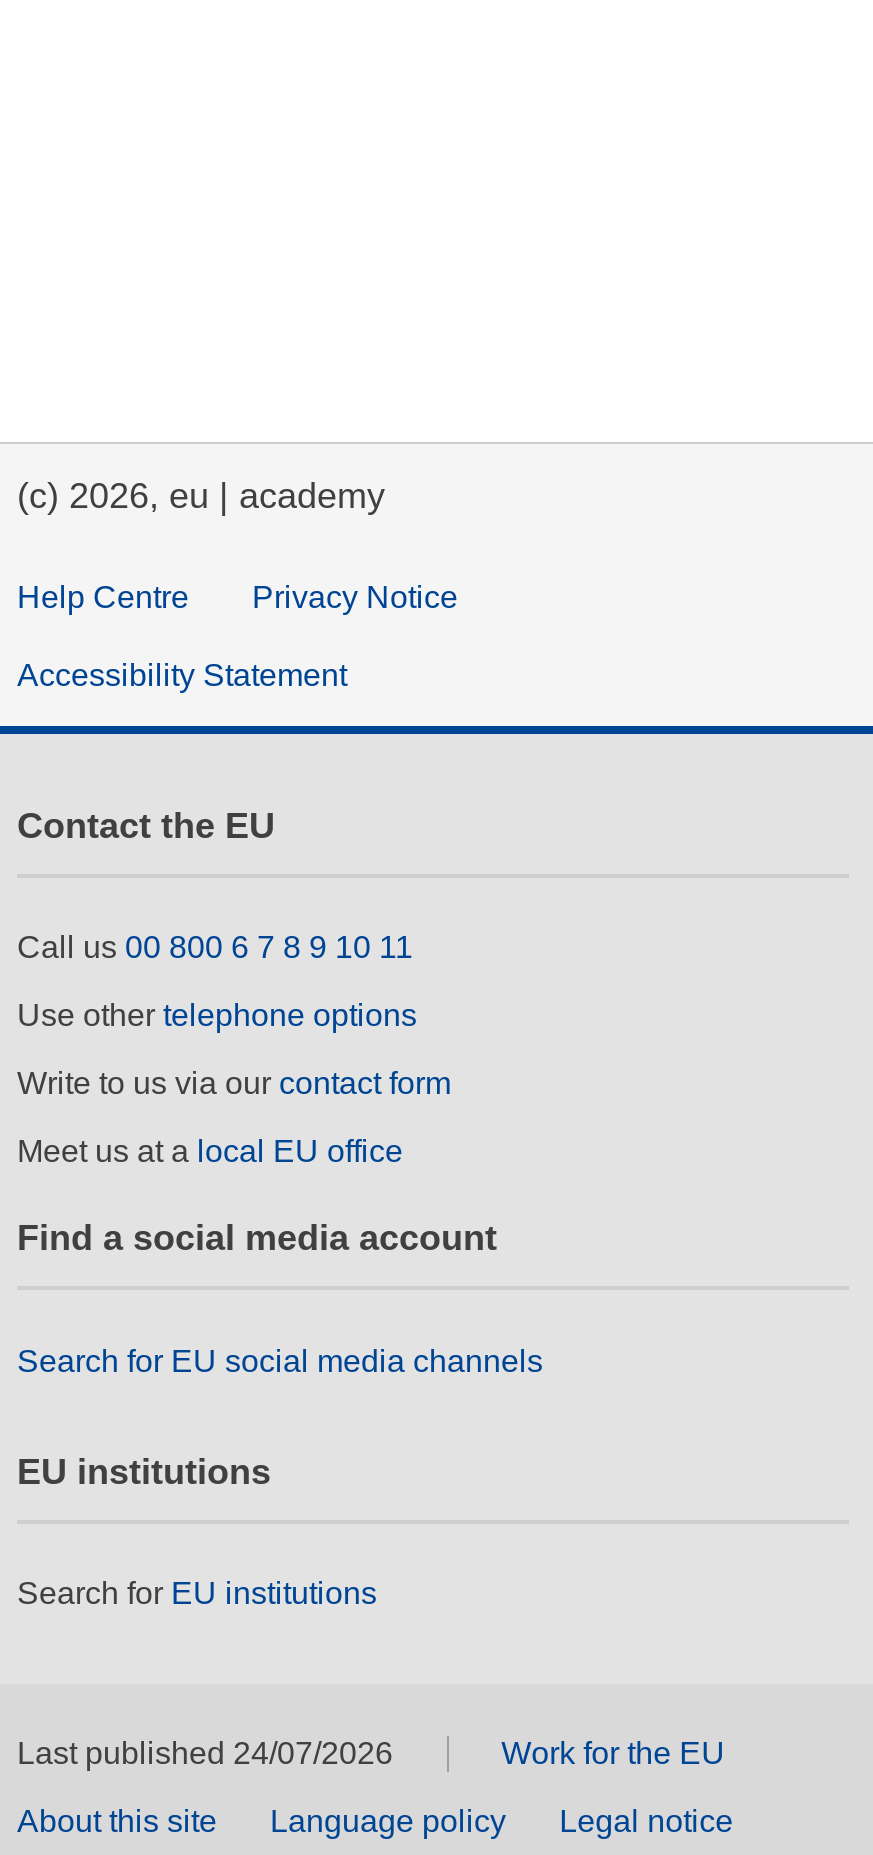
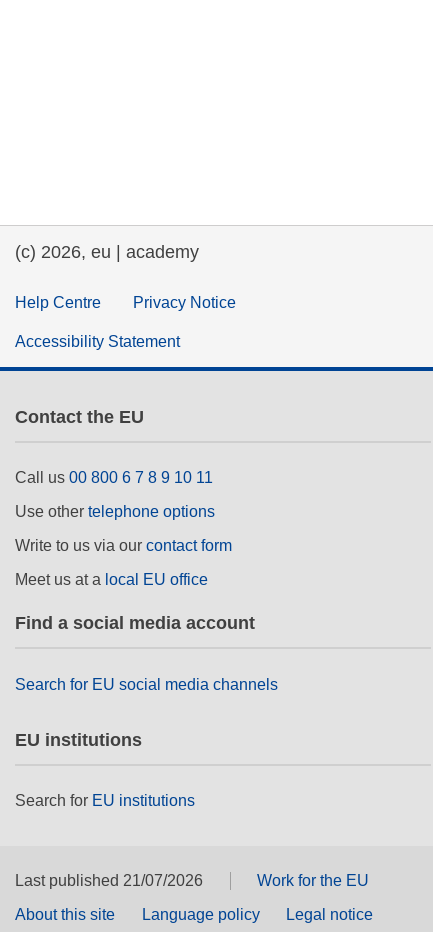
- Last published 24/07/2026
+ Last published 21/07/2026
